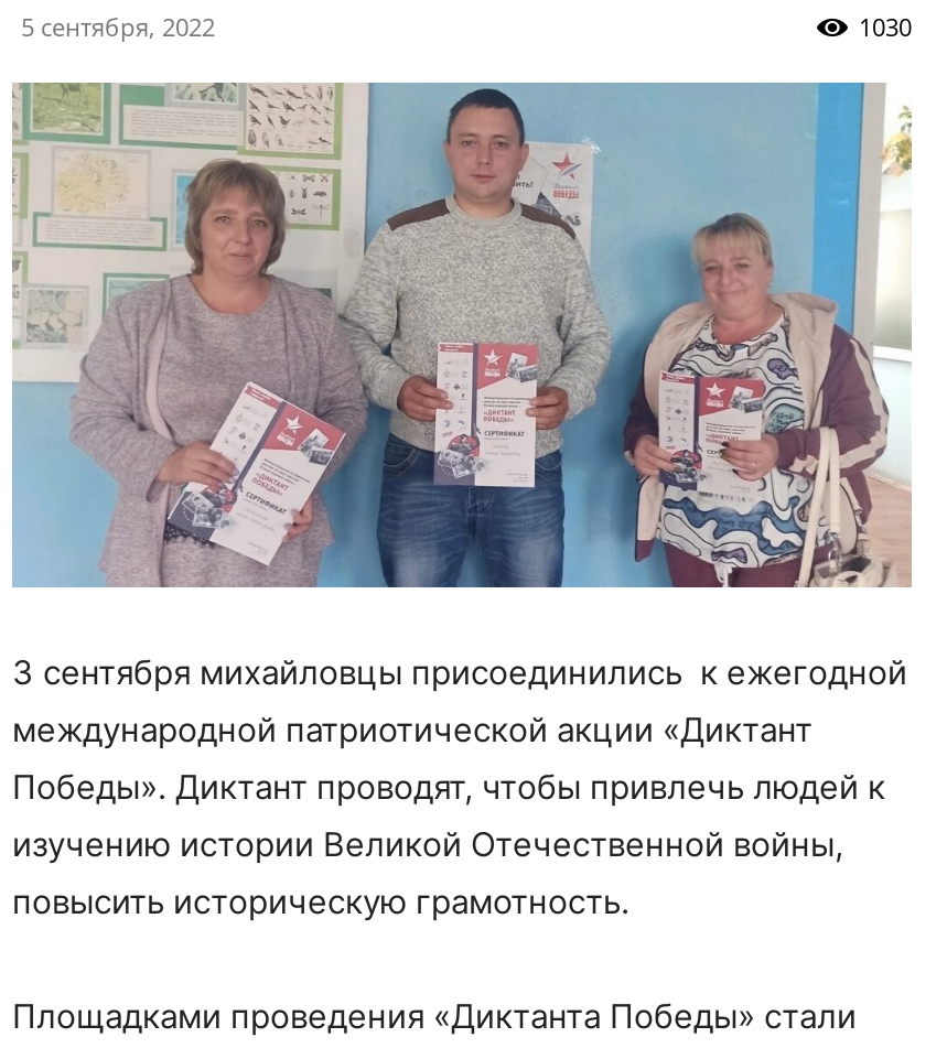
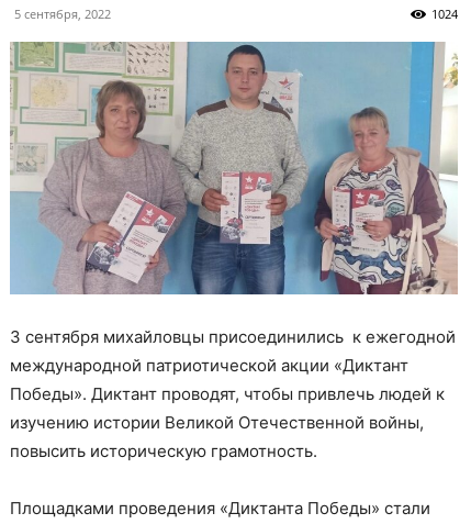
- 1030
+ 1024
